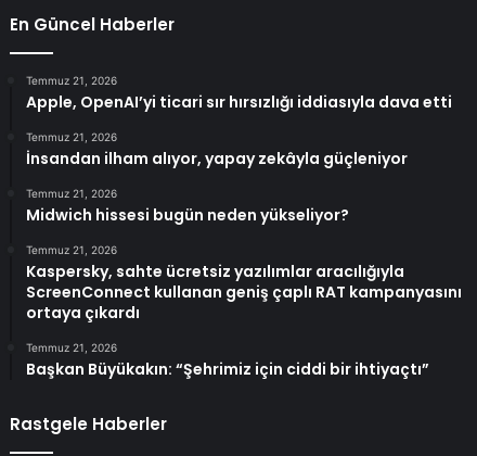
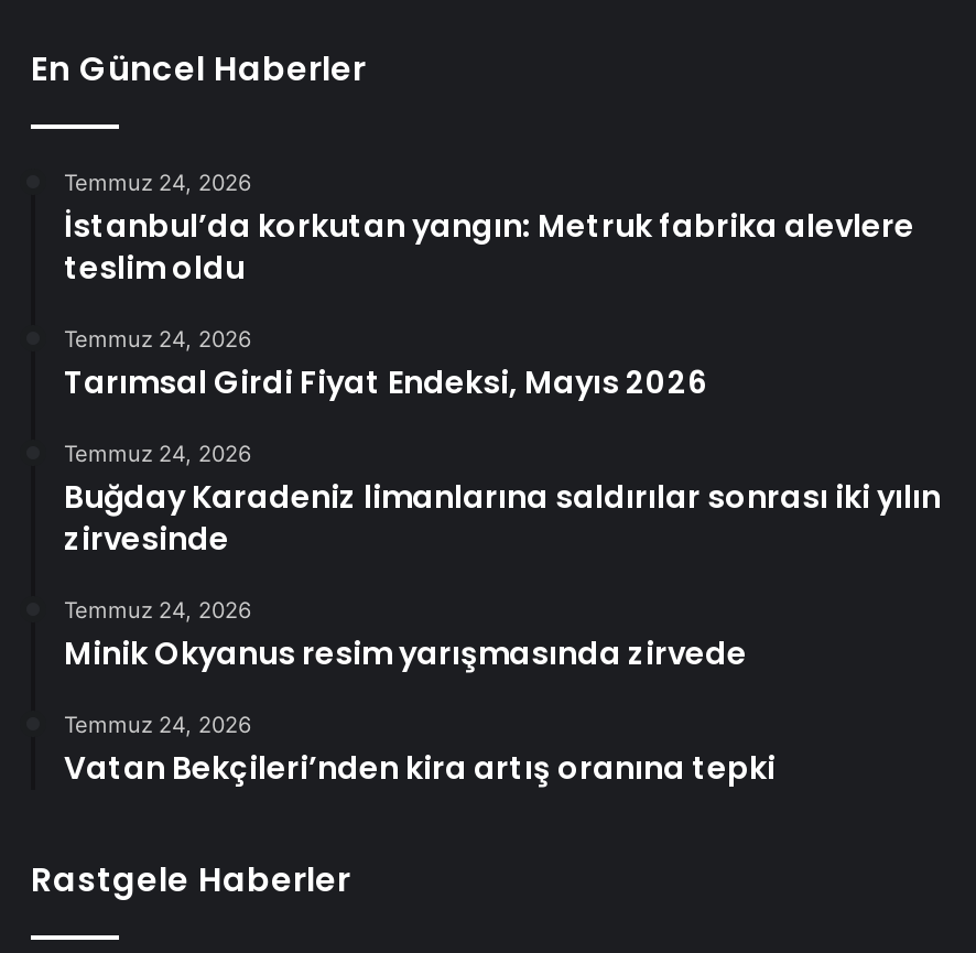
- Temmuz 21, 2026
- Apple, OpenAI’yi ticari sır hırsızlığı iddiasıyla dava etti
+ Temmuz 24, 2026
+ İstanbul’da korkutan yangın: Metruk fabrika alevlere
+ teslim oldu

- Temmuz 21, 2026
- İnsandan ilham alıyor, yapay zekâyla güçleniyor
+ Temmuz 24, 2026
+ Tarımsal Girdi Fiyat Endeksi, Mayıs 2026

- Temmuz 21, 2026
- Midwich hissesi bugün neden yükseliyor?
+ Temmuz 24, 2026
+ Buğday Karadeniz limanlarına saldırılar sonrası iki yılın
+ zirvesinde

- Temmuz 21, 2026
- Kaspersky, sahte ücretsiz yazılımlar aracılığıyla
- ScreenConnect kullanan geniş çaplı RAT kampanyasını
- ortaya çıkardı
+ Temmuz 24, 2026
+ Minik Okyanus resim yarışmasında zirvede

- Temmuz 21, 2026
- Başkan Büyükakın: “Şehrimiz için ciddi bir ihtiyaçtı”
+ Temmuz 24, 2026
+ Vatan Bekçileri’nden kira artış oranına tepki
